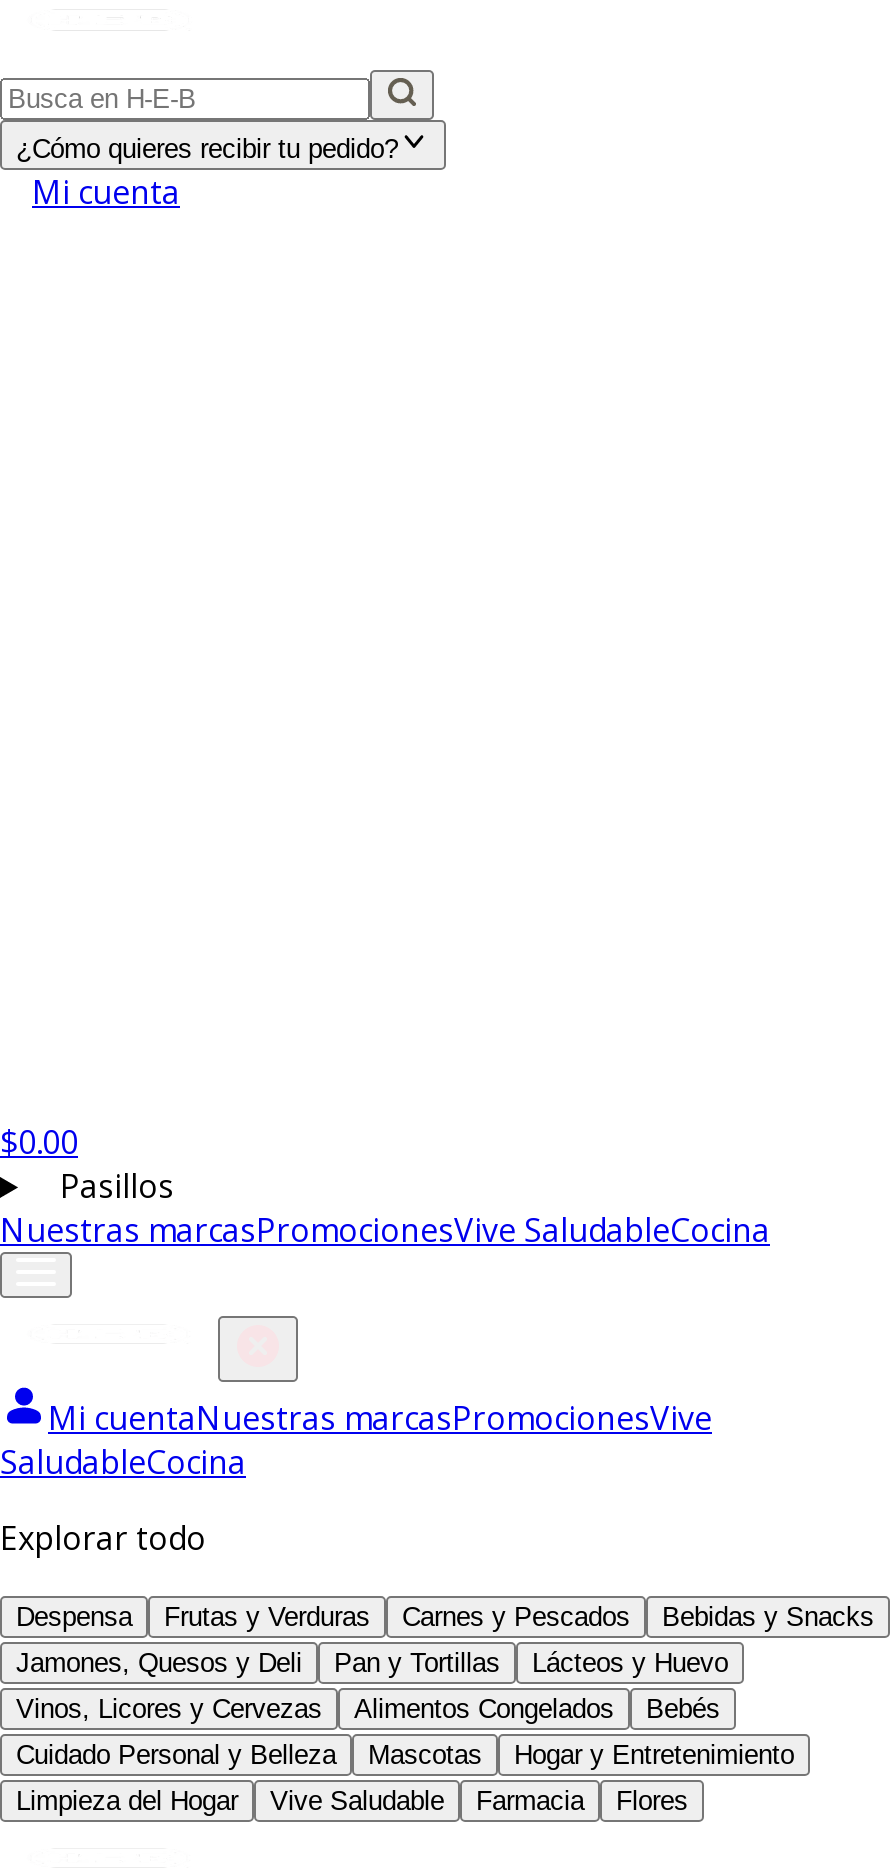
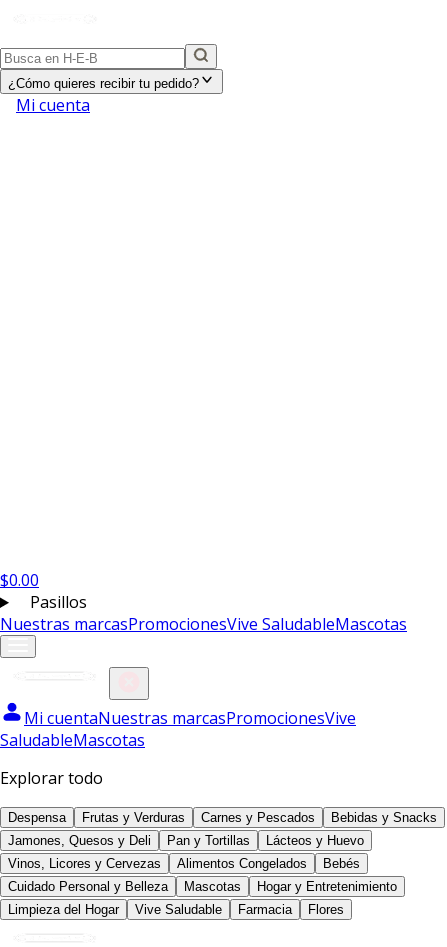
- Nuestras marcasPromocionesVive SaludableCocina
+ Nuestras marcasPromocionesVive SaludableMascotas

- SaludableCocina
+ SaludableMascotas
